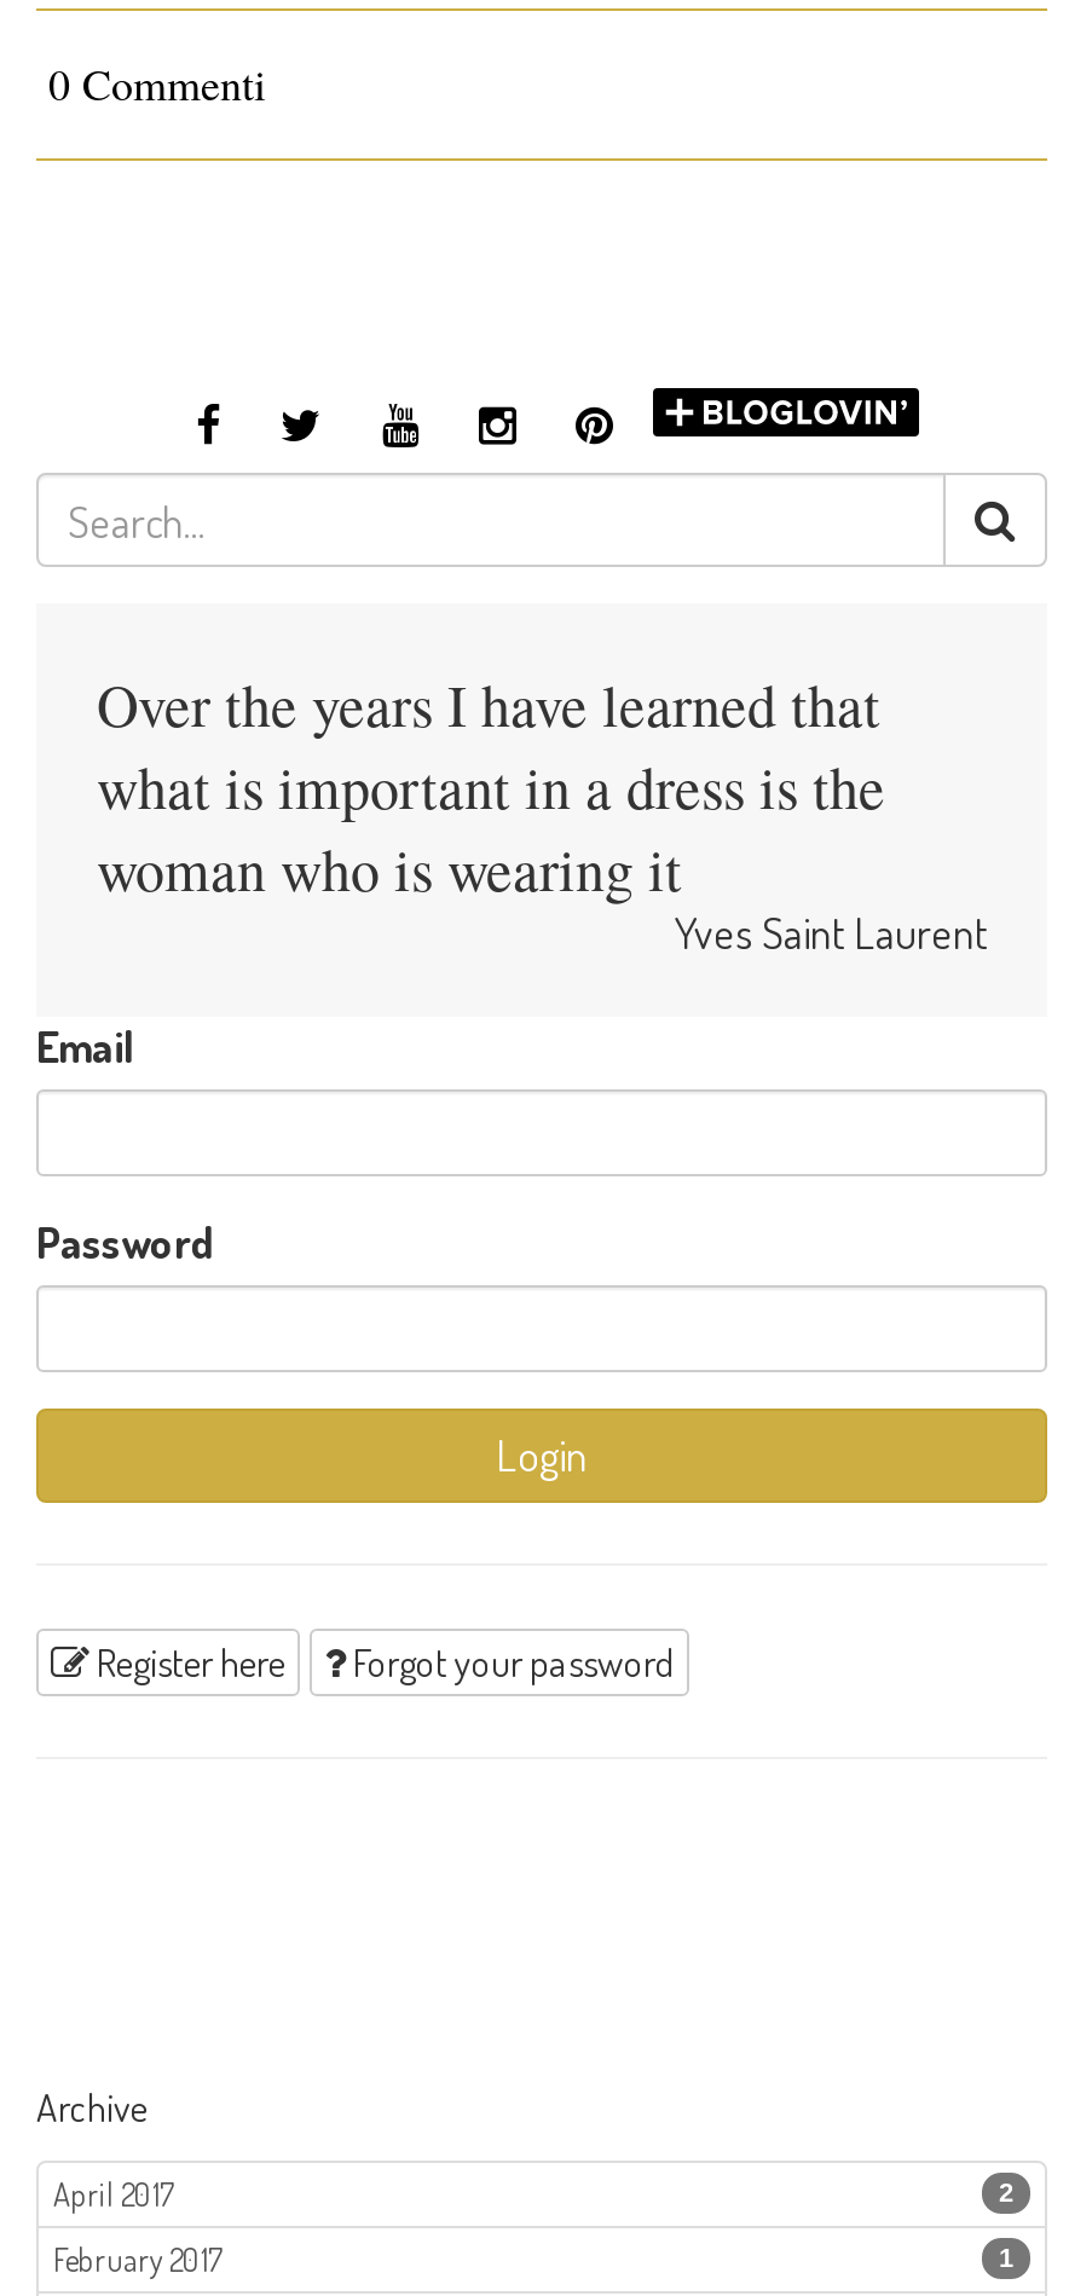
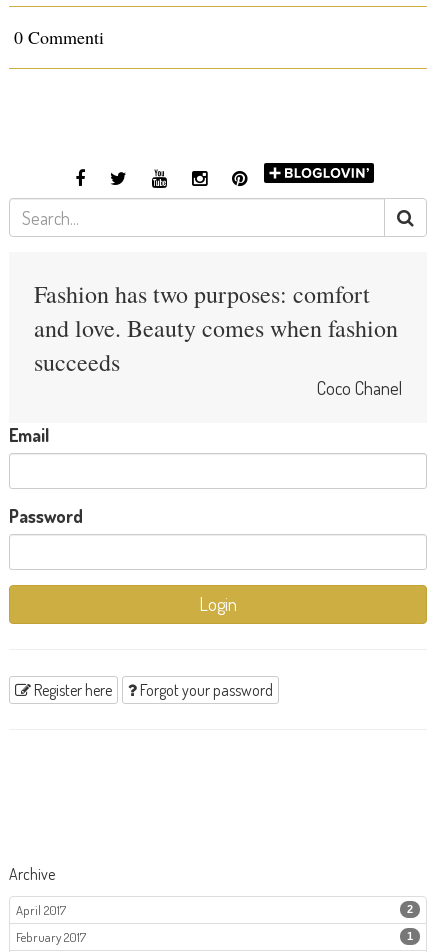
- Over the years I have learned that
- what is important in a dress is the
- woman who is wearing it
- Yves Saint Laurent
+ Fashion has two purposes: comfort
+ and love. Beauty comes when fashion
+ succeeds
+ Coco Chanel
